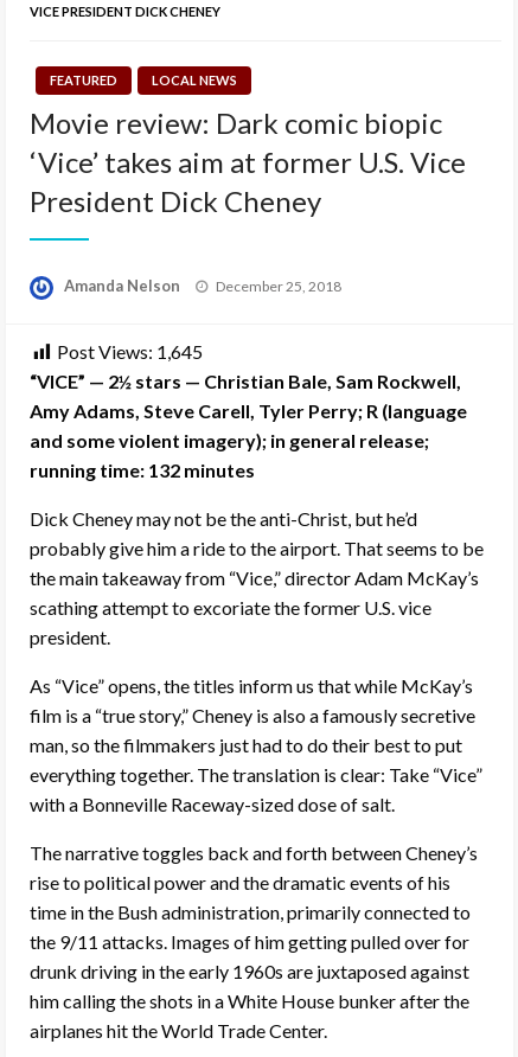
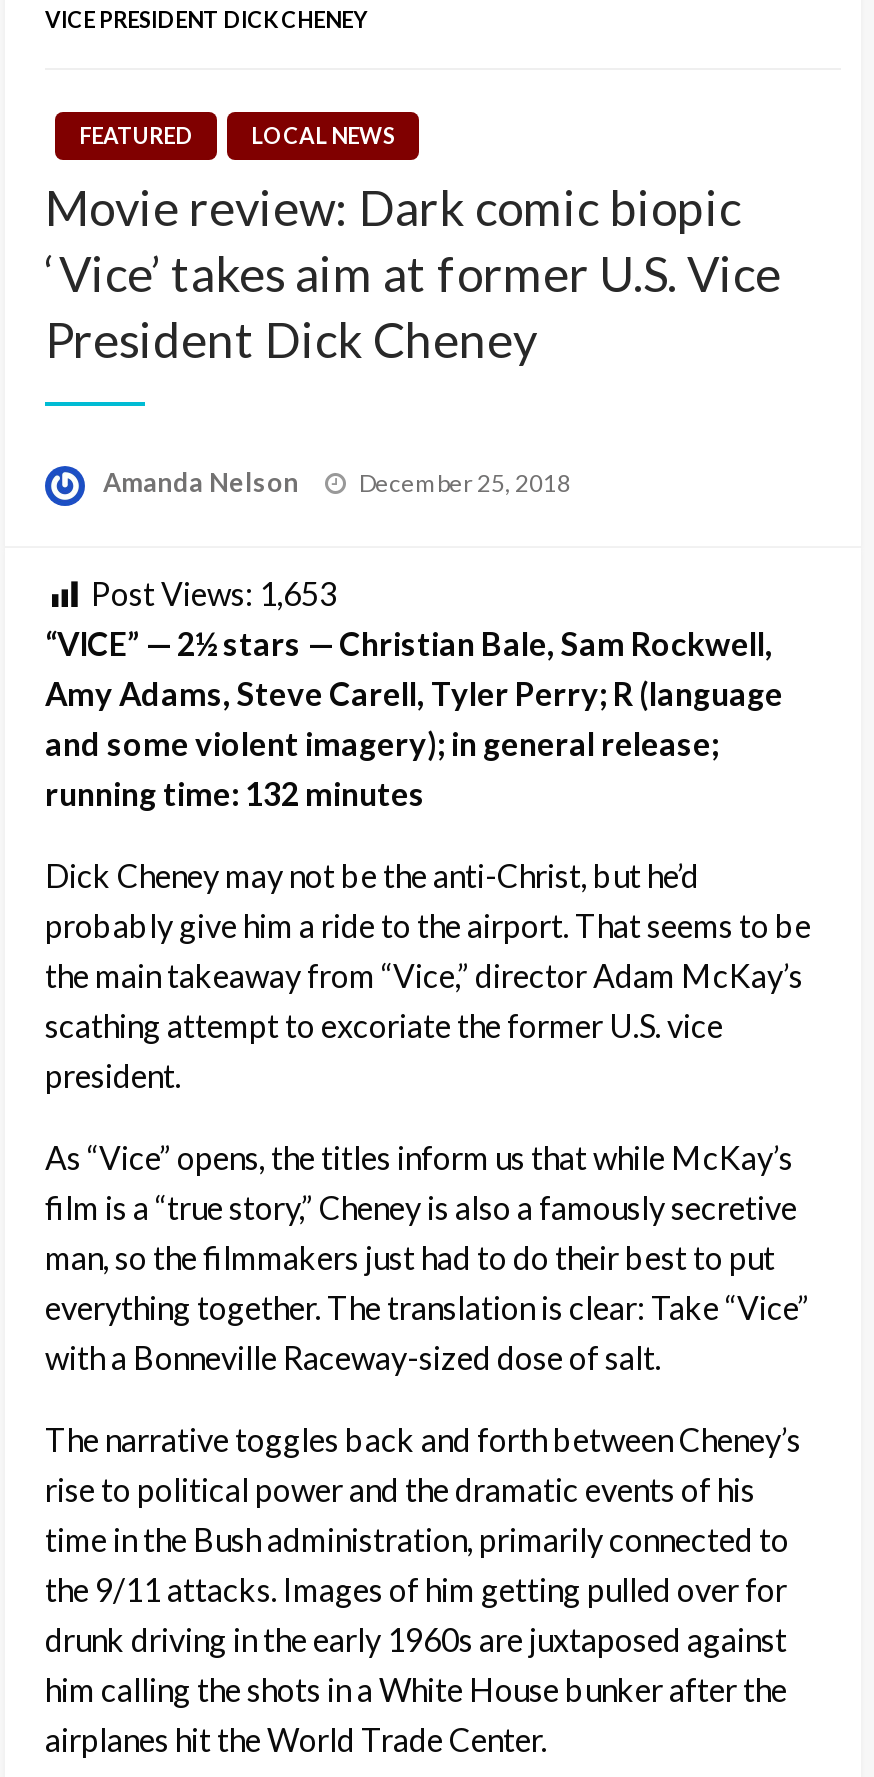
- Post Views: 1,645
+ Post Views: 1,653
